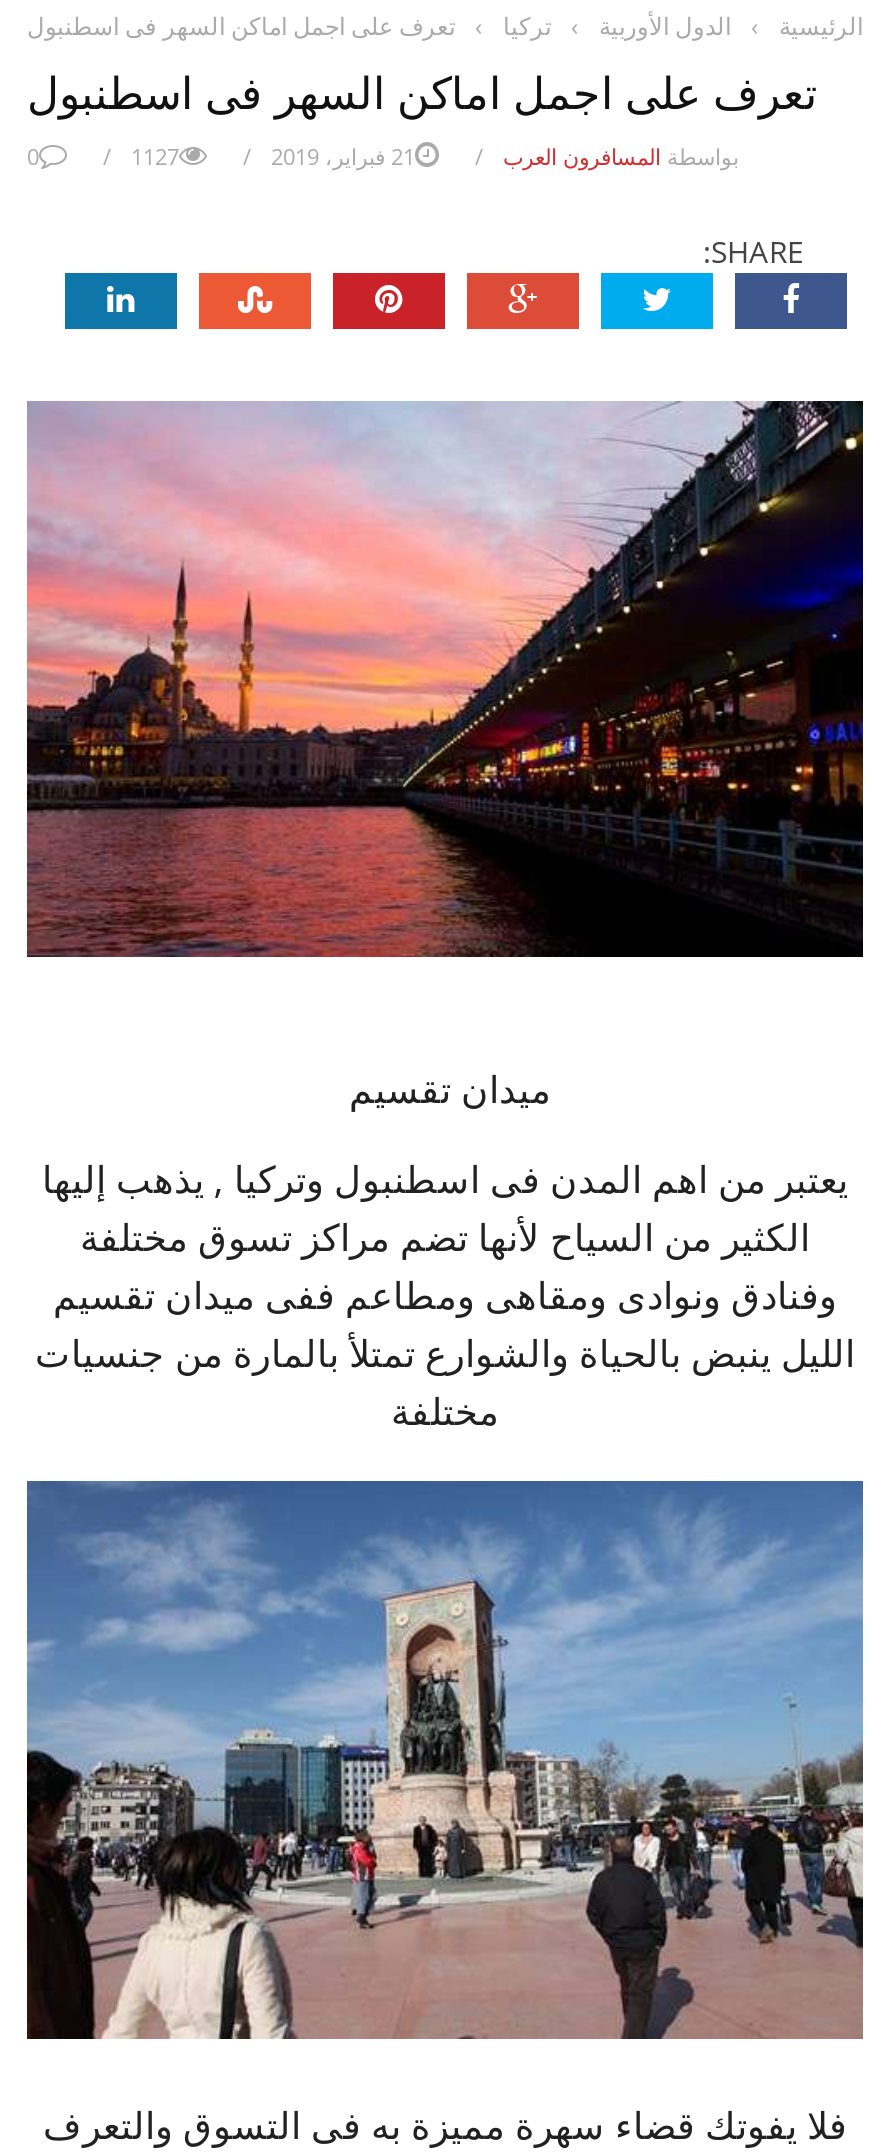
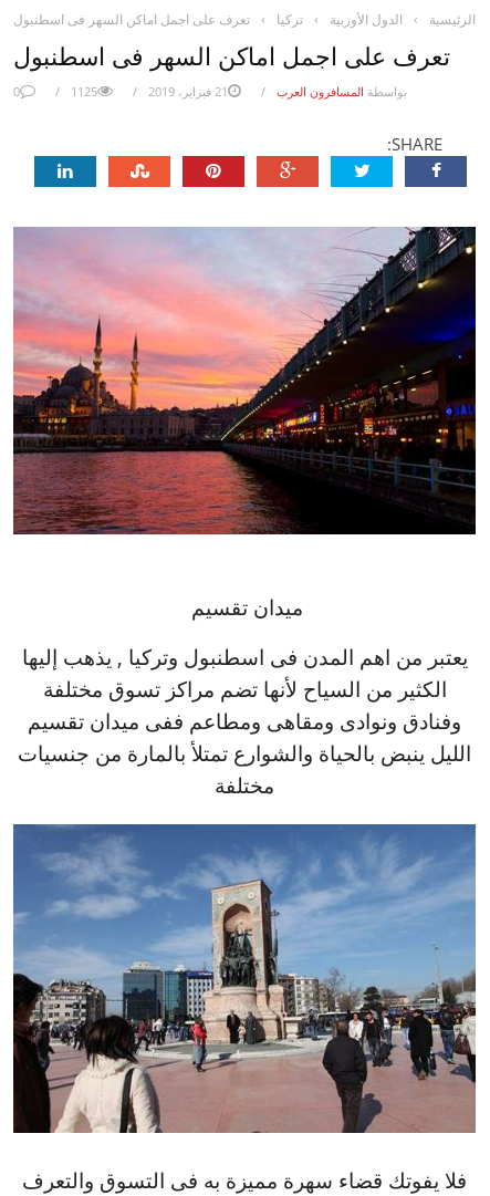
- 1127
+ 1125
